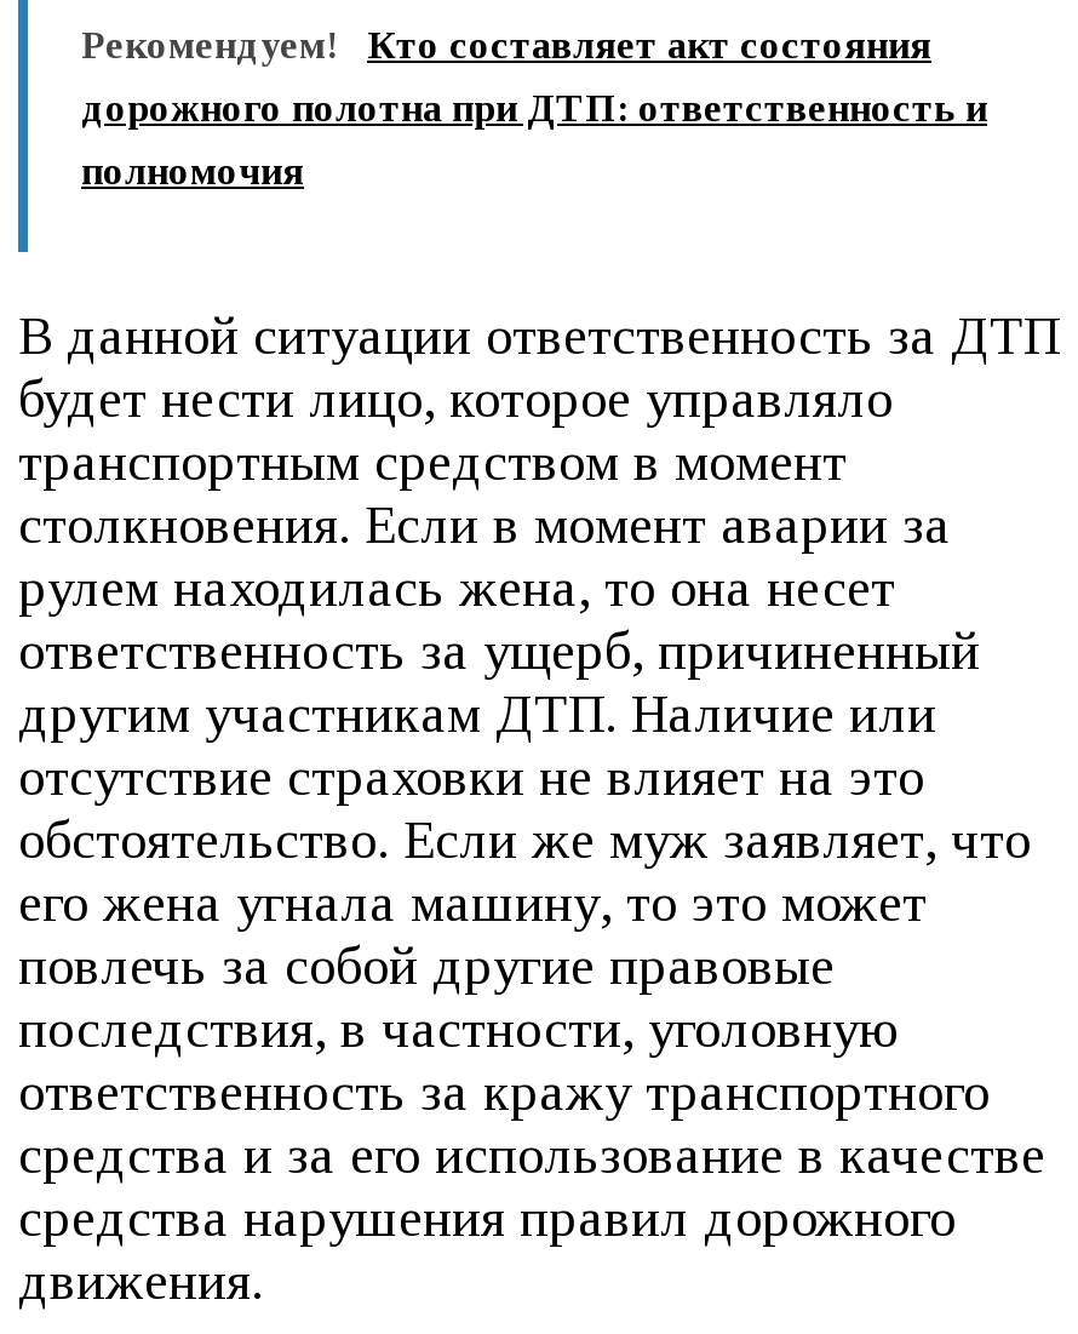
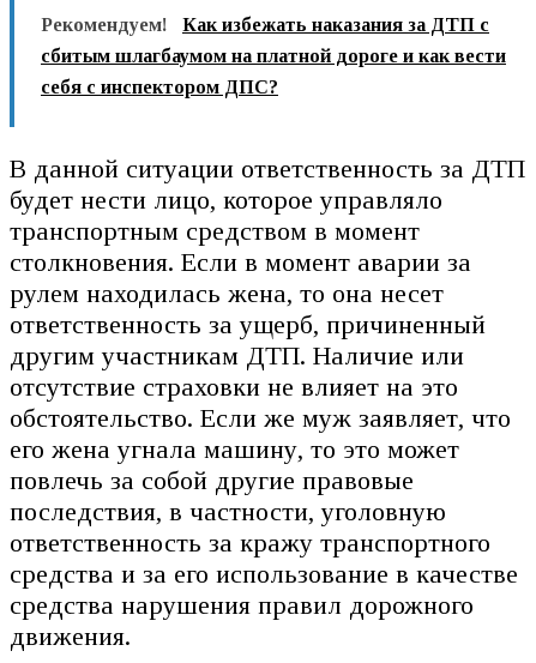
- Кто составляет акт состояния
+ Как избежать наказания за ДТП с

- дорожного полотна при ДТП: ответственность и
+ сбитым шлагбаумом на платной дороге и как вести

- полномочия
+ себя с инспектором ДПС?
